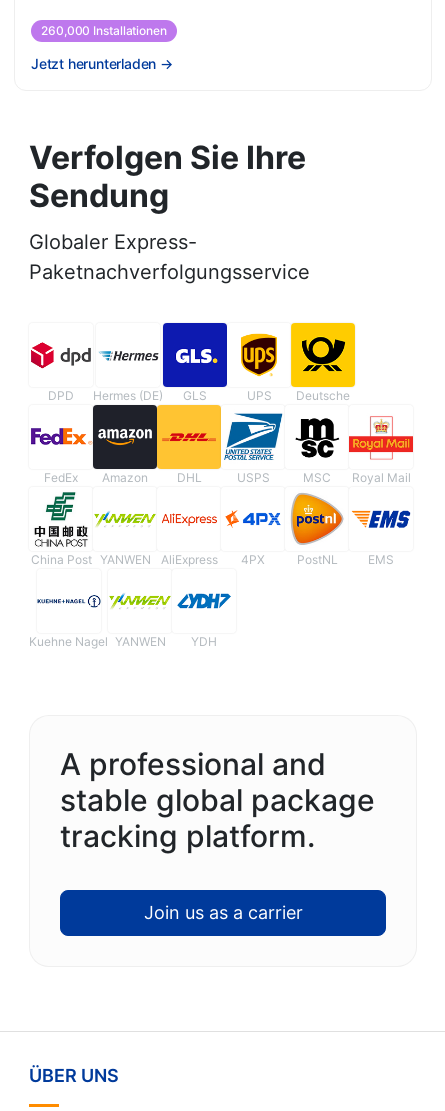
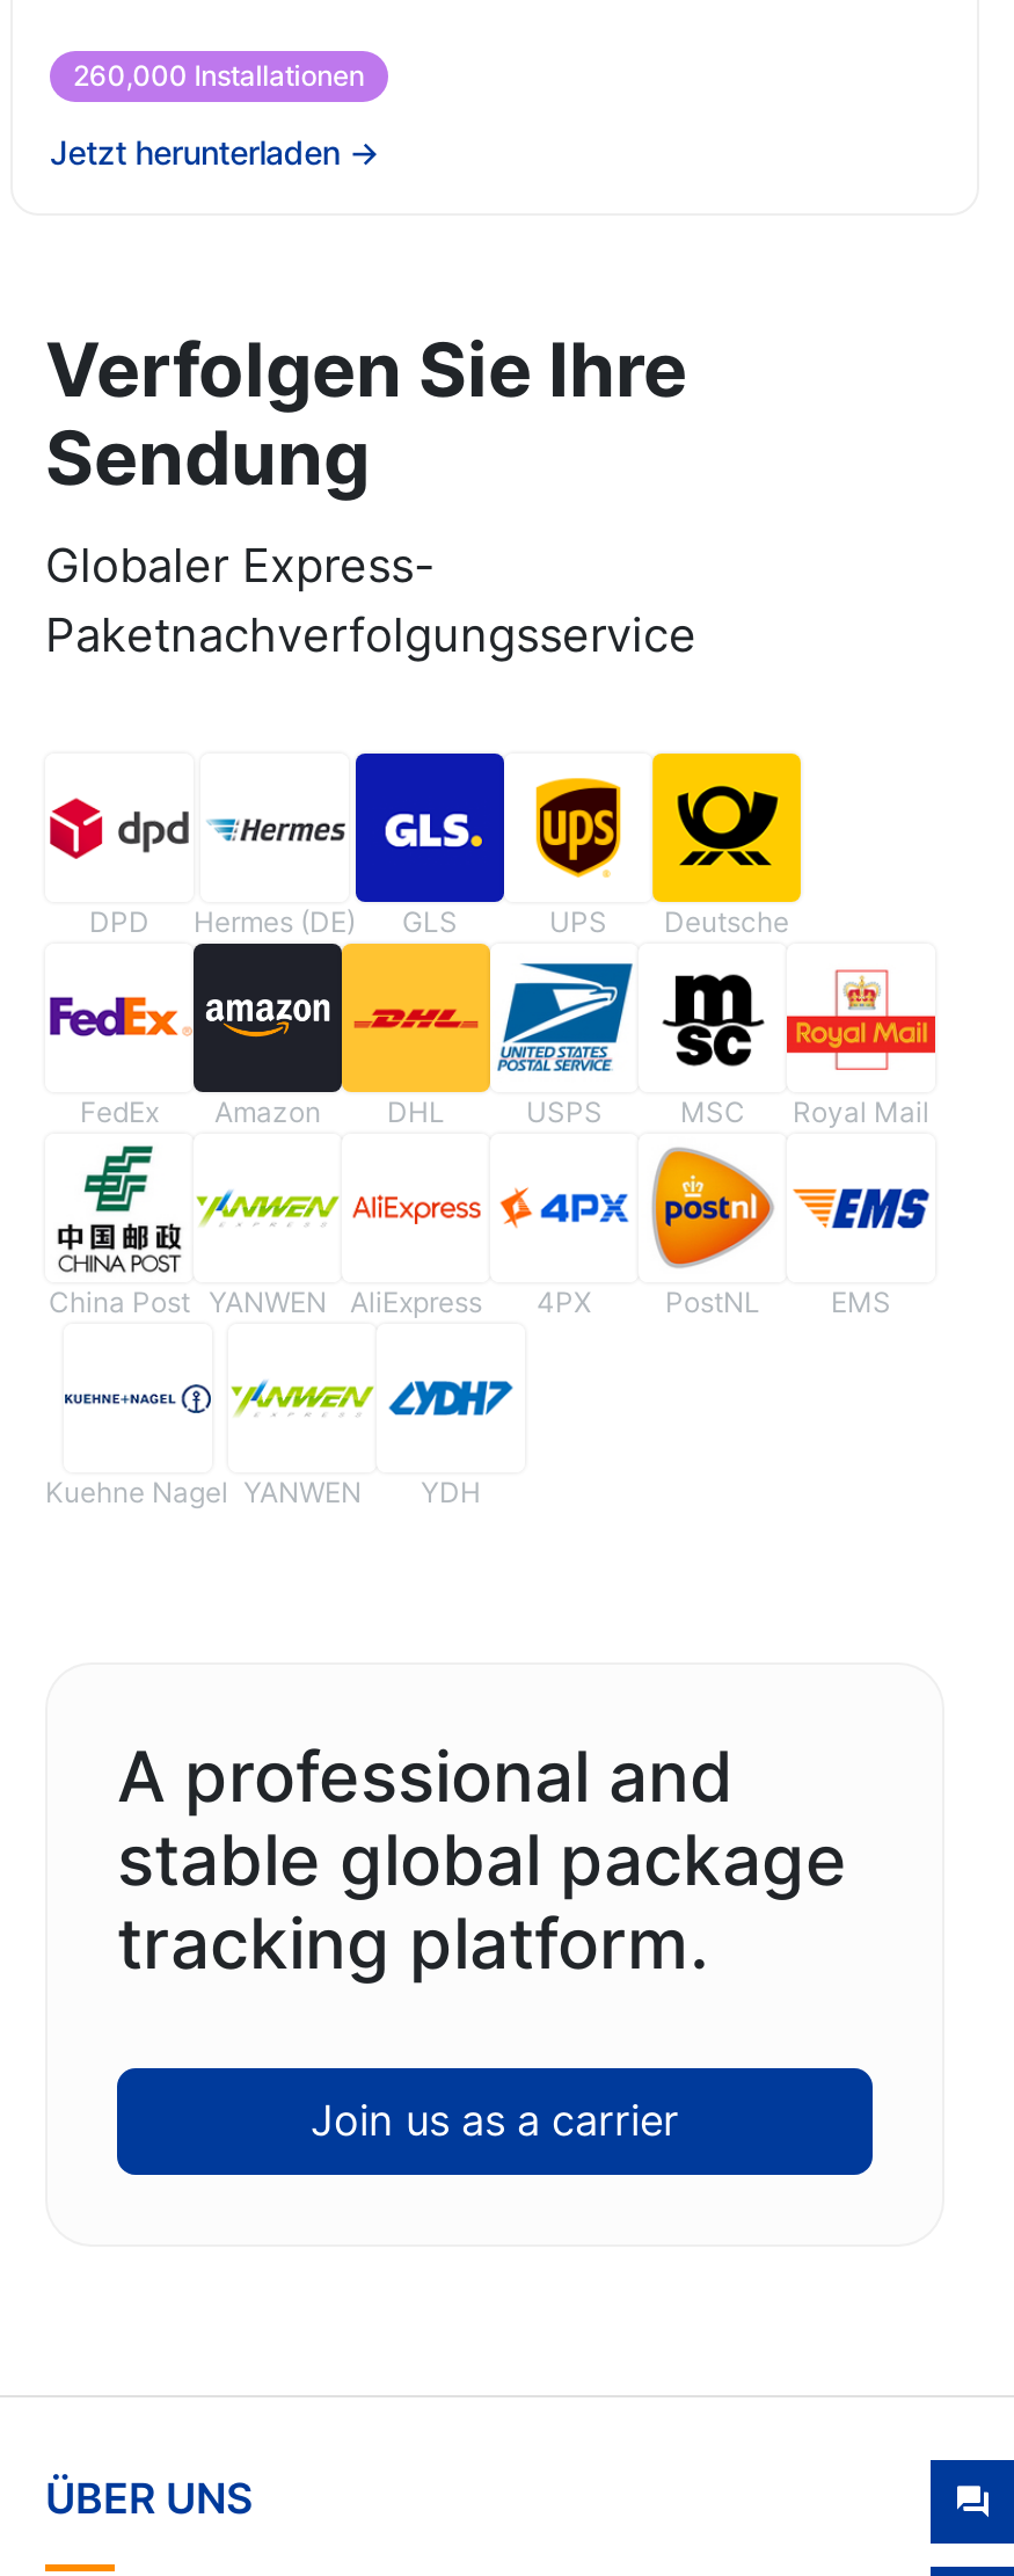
+ [image]
